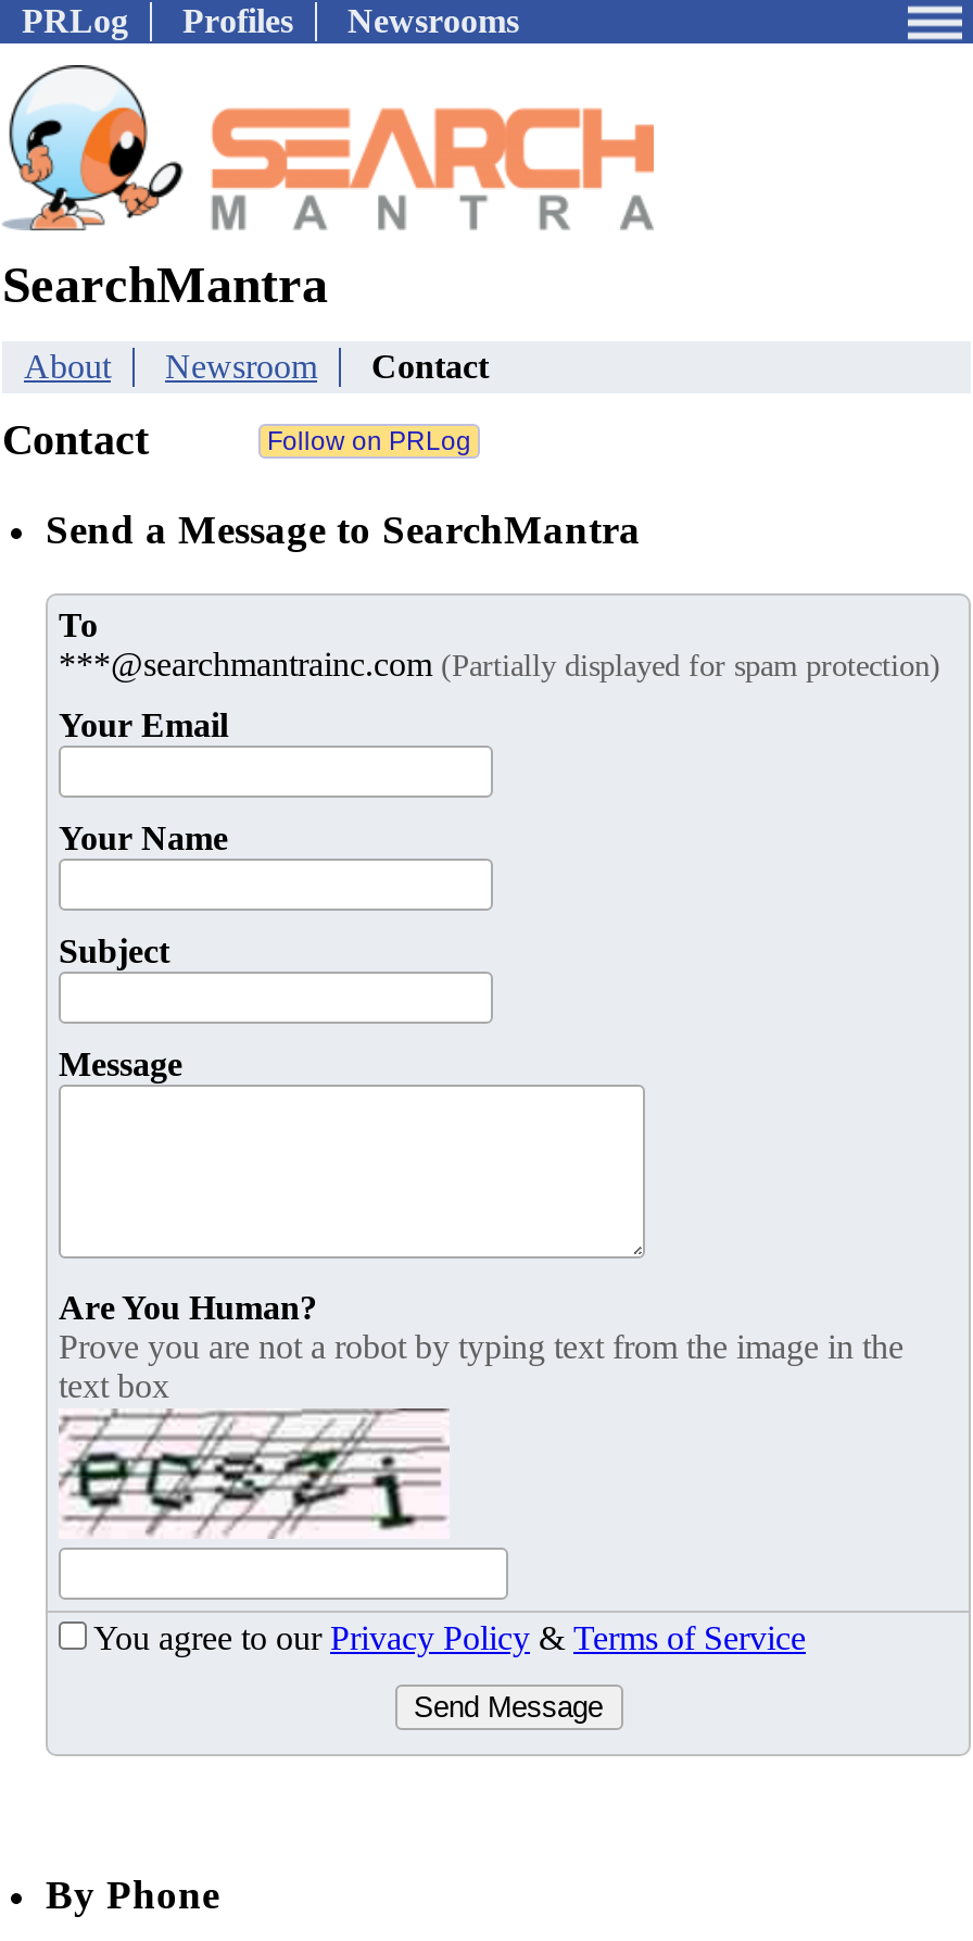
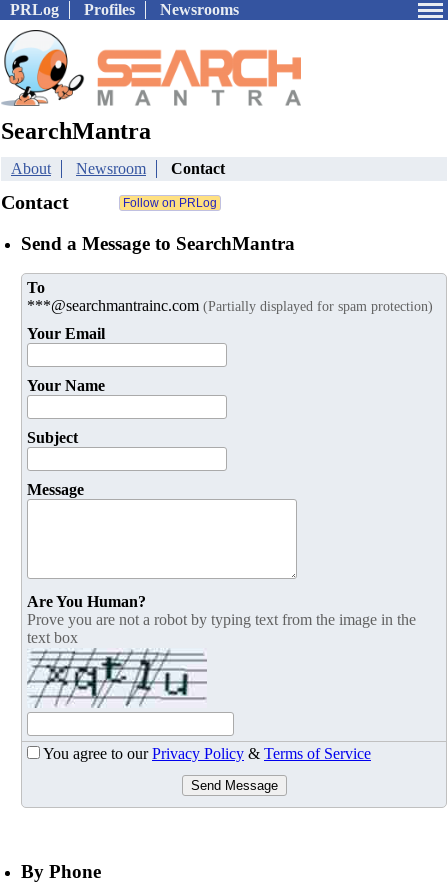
- [image]
+ [image]
